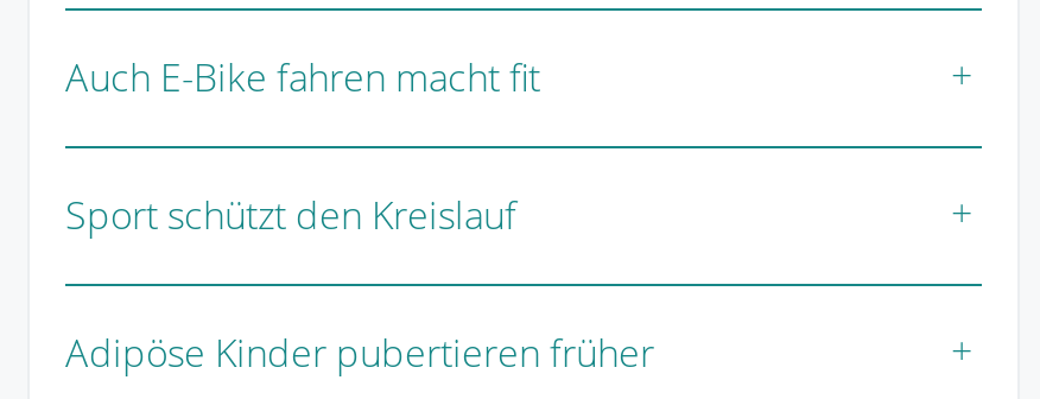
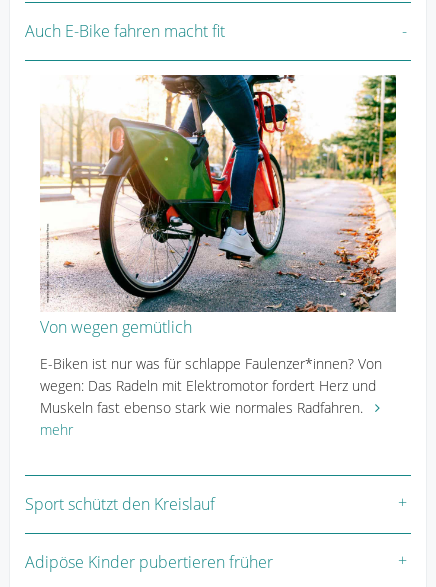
+ [image]
+ Von wegen gemütlich
+ E-Biken ist nur was für schlappe Faulenzer*innen? Von
+ wegen: Das Radeln mit Elektromotor fordert Herz und
+ Muskeln fast ebenso stark wie normales Radfahren.
+ mehr
